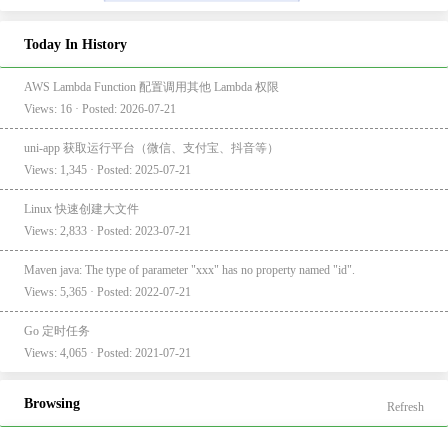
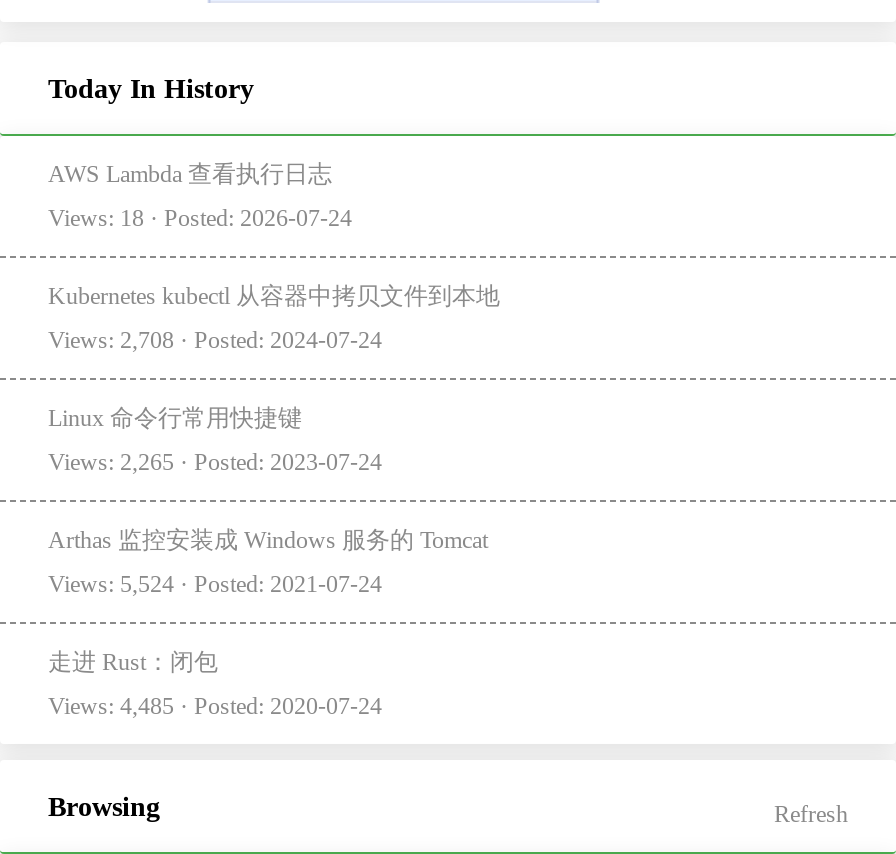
- AWS Lambda Function 配置调用其他 Lambda 权限
+ AWS Lambda 查看执行日志

- Views: 16 · Posted: 2026-07-21
+ Views: 18 · Posted: 2026-07-24

- uni-app 获取运行平台（微信、支付宝、抖音等）
+ Kubernetes kubectl 从容器中拷贝文件到本地

- Views: 1,345 · Posted: 2025-07-21
+ Views: 2,708 · Posted: 2024-07-24

- Linux 快速创建大文件
+ Linux 命令行常用快捷键

- Views: 2,833 · Posted: 2023-07-21
+ Views: 2,265 · Posted: 2023-07-24

- Maven java: The type of parameter "xxx" has no property named "id".
+ Arthas 监控安装成 Windows 服务的 Tomcat

- Views: 5,365 · Posted: 2022-07-21
+ Views: 5,524 · Posted: 2021-07-24

- Go 定时任务
+ 走进 Rust：闭包

- Views: 4,065 · Posted: 2021-07-21
+ Views: 4,485 · Posted: 2020-07-24
